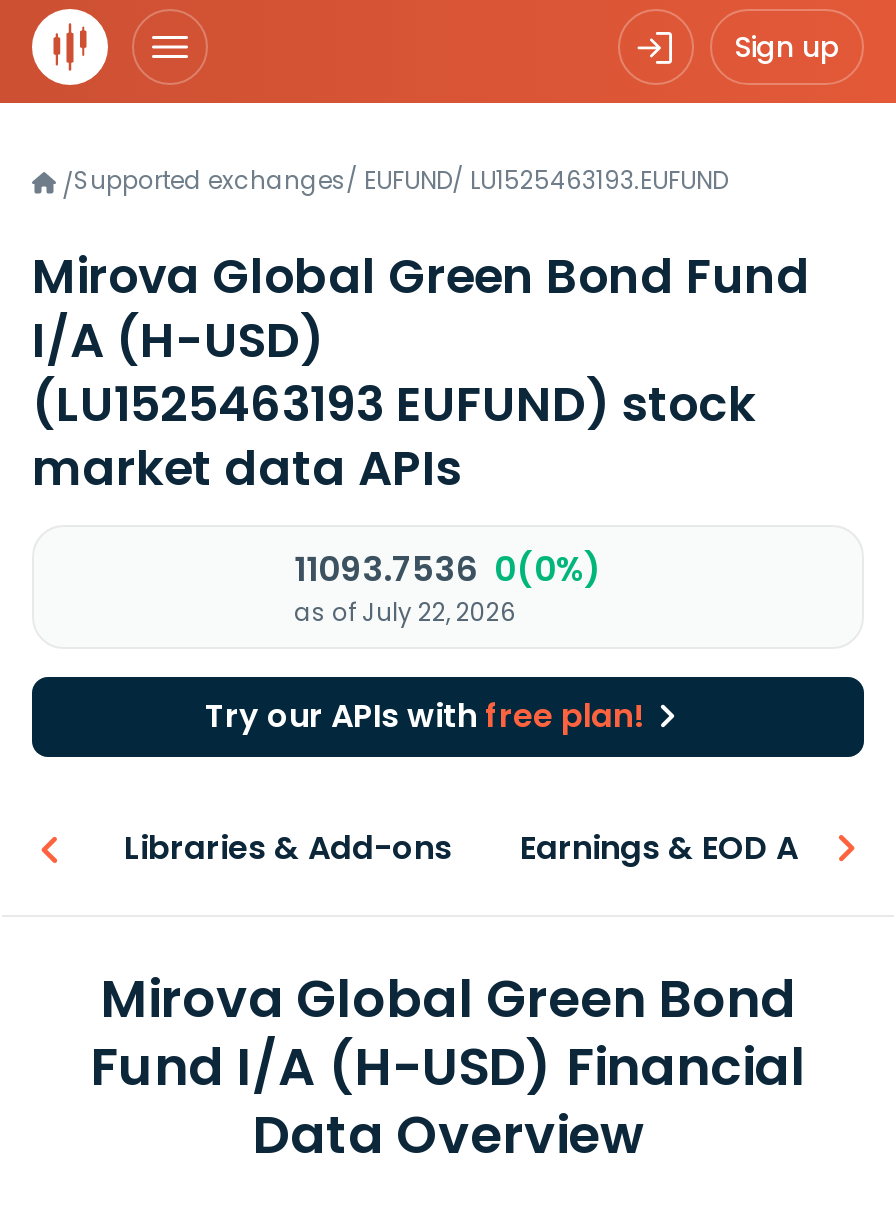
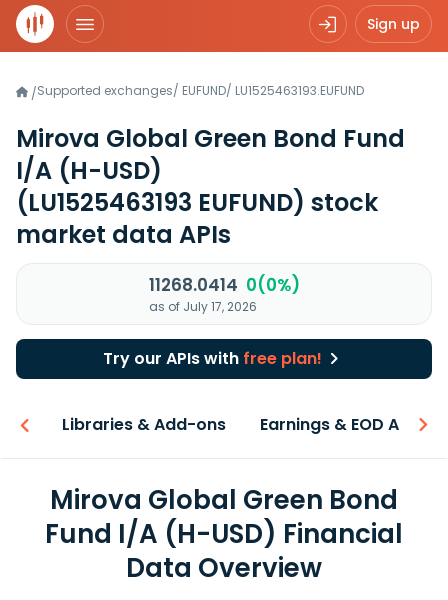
- 11093.7536 0(0%)
+ 11268.0414 0(0%)

- as of July 22, 2026
+ as of July 17, 2026
